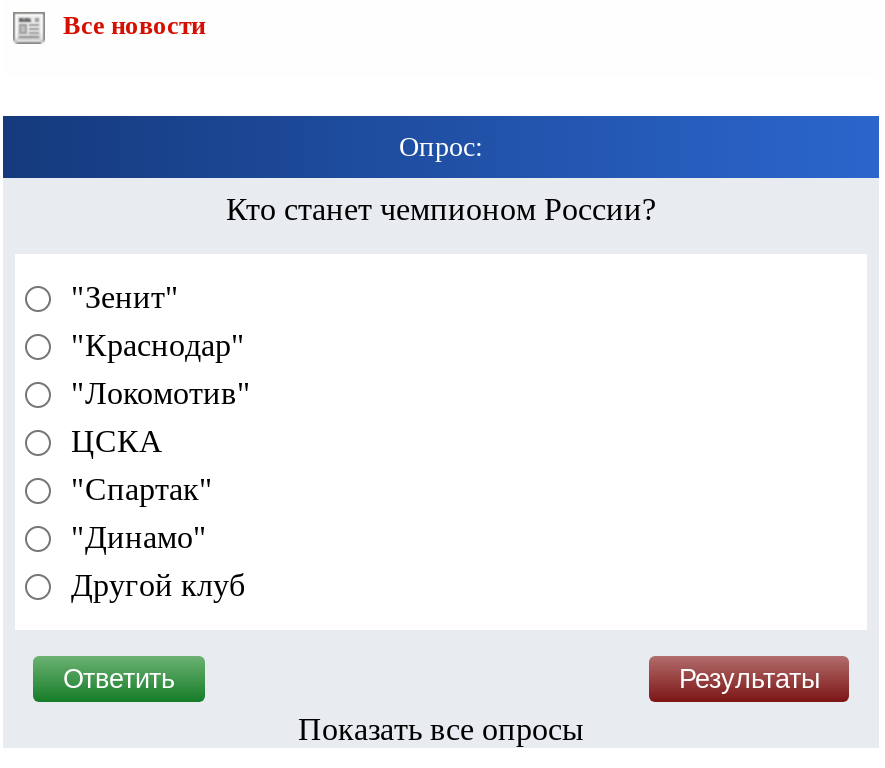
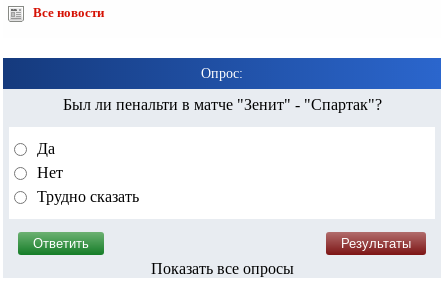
- Кто станет чемпионом России?
+ Был ли пенальти в матче "Зенит" - "Спартак"?

- "Зенит"
- "Краснодар"
- "Локомотив"
- ЦСКА
- "Спартак"
- "Динамо"
- Другой клуб
+ Да
+ Нет
+ Трудно сказать
